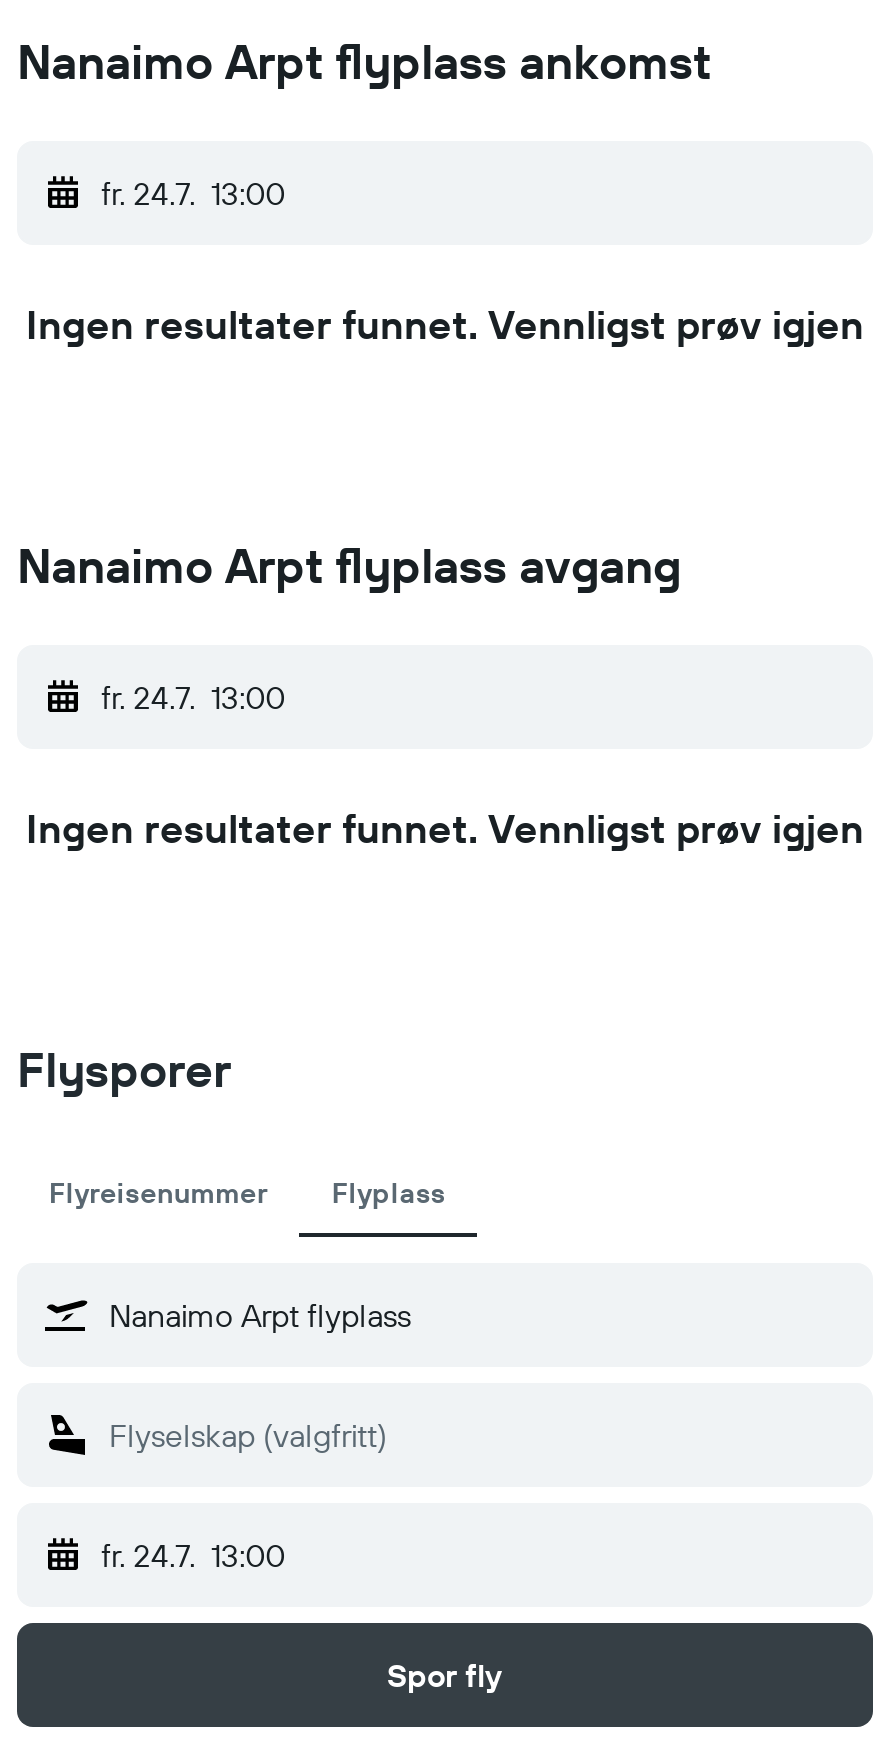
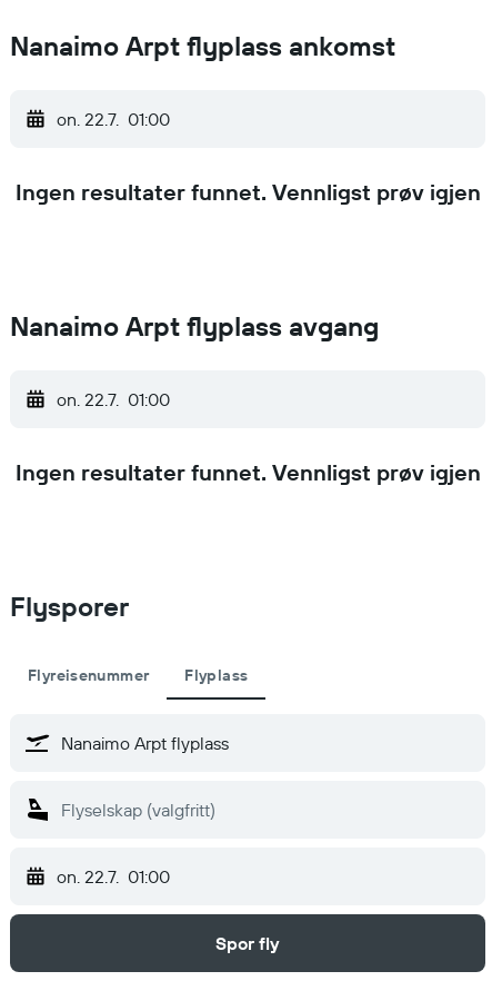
- fr. 24.7. 13:00
+ on. 22.7. 01:00

- fr. 24.7. 13:00
+ on. 22.7. 01:00

- fr. 24.7. 13:00
+ on. 22.7. 01:00
